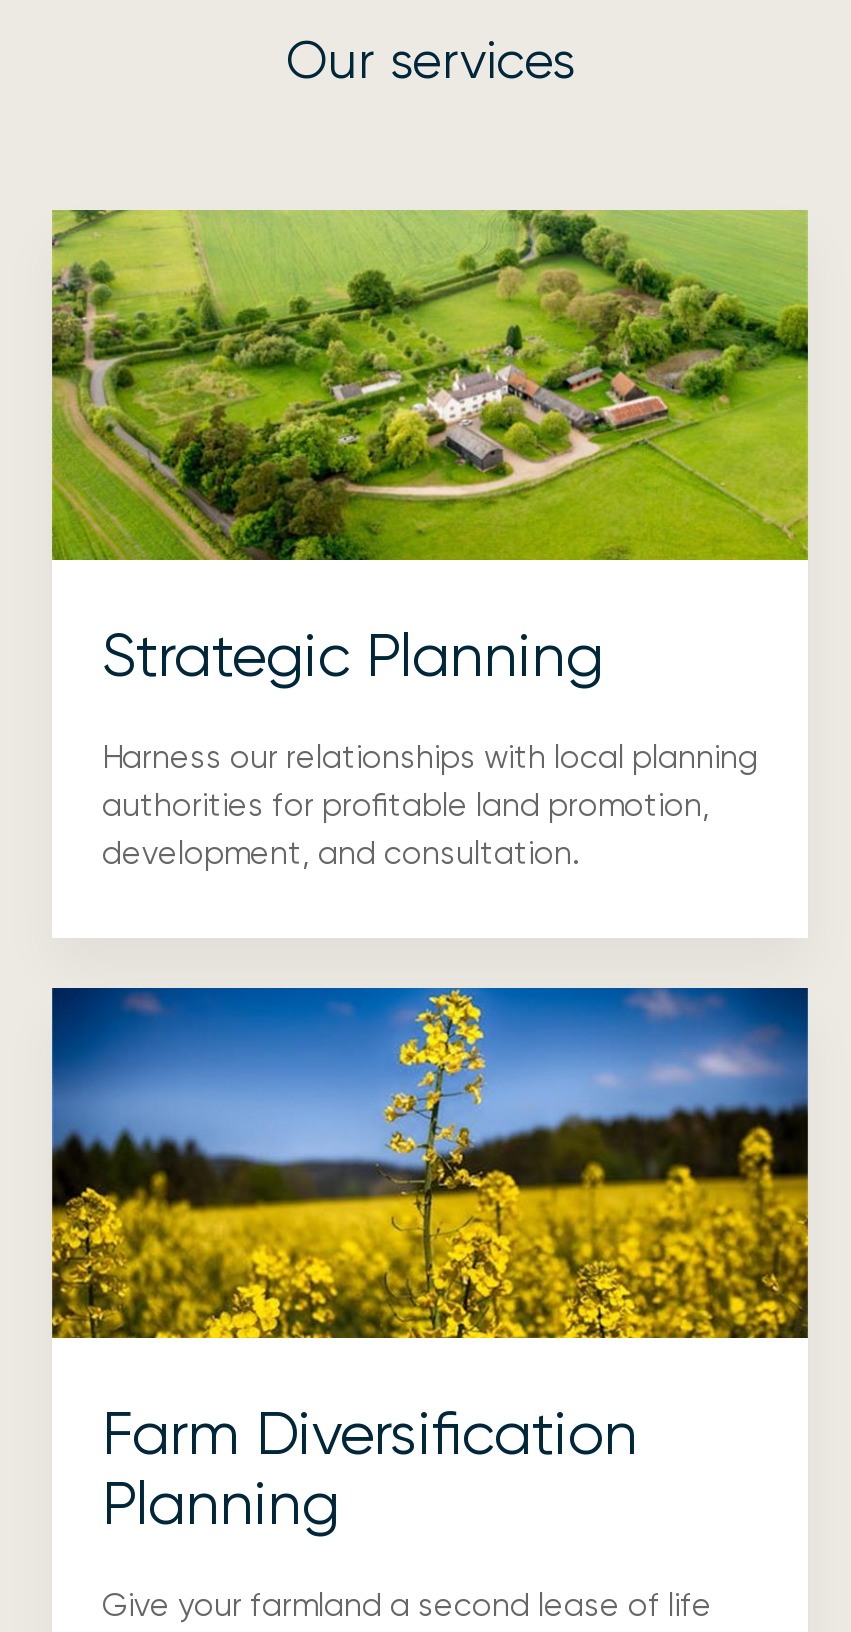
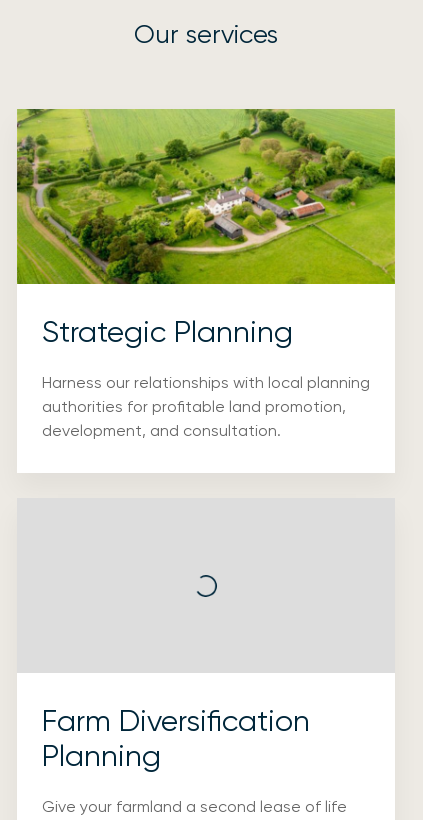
- [image]
